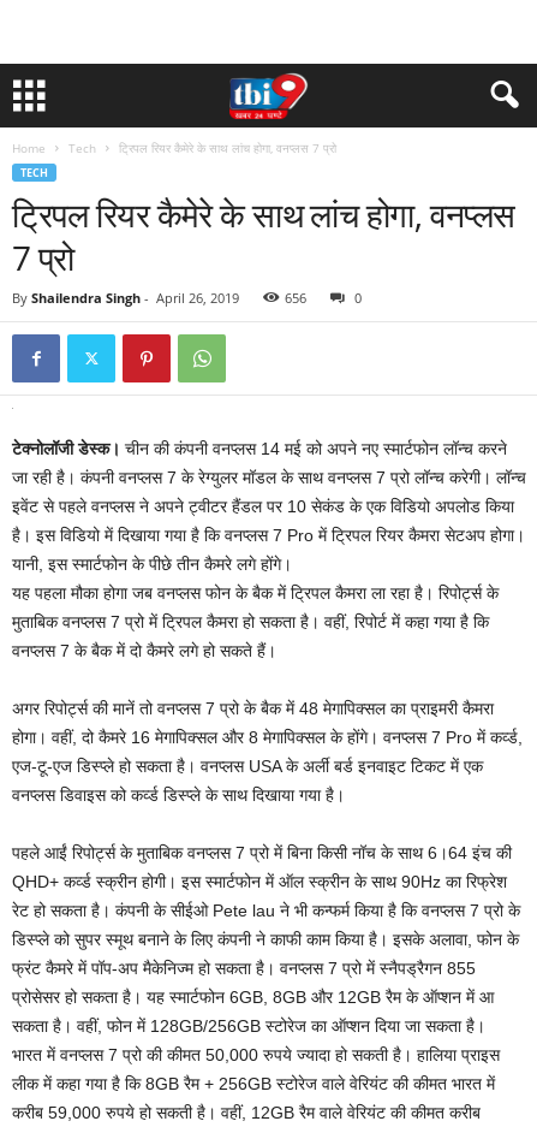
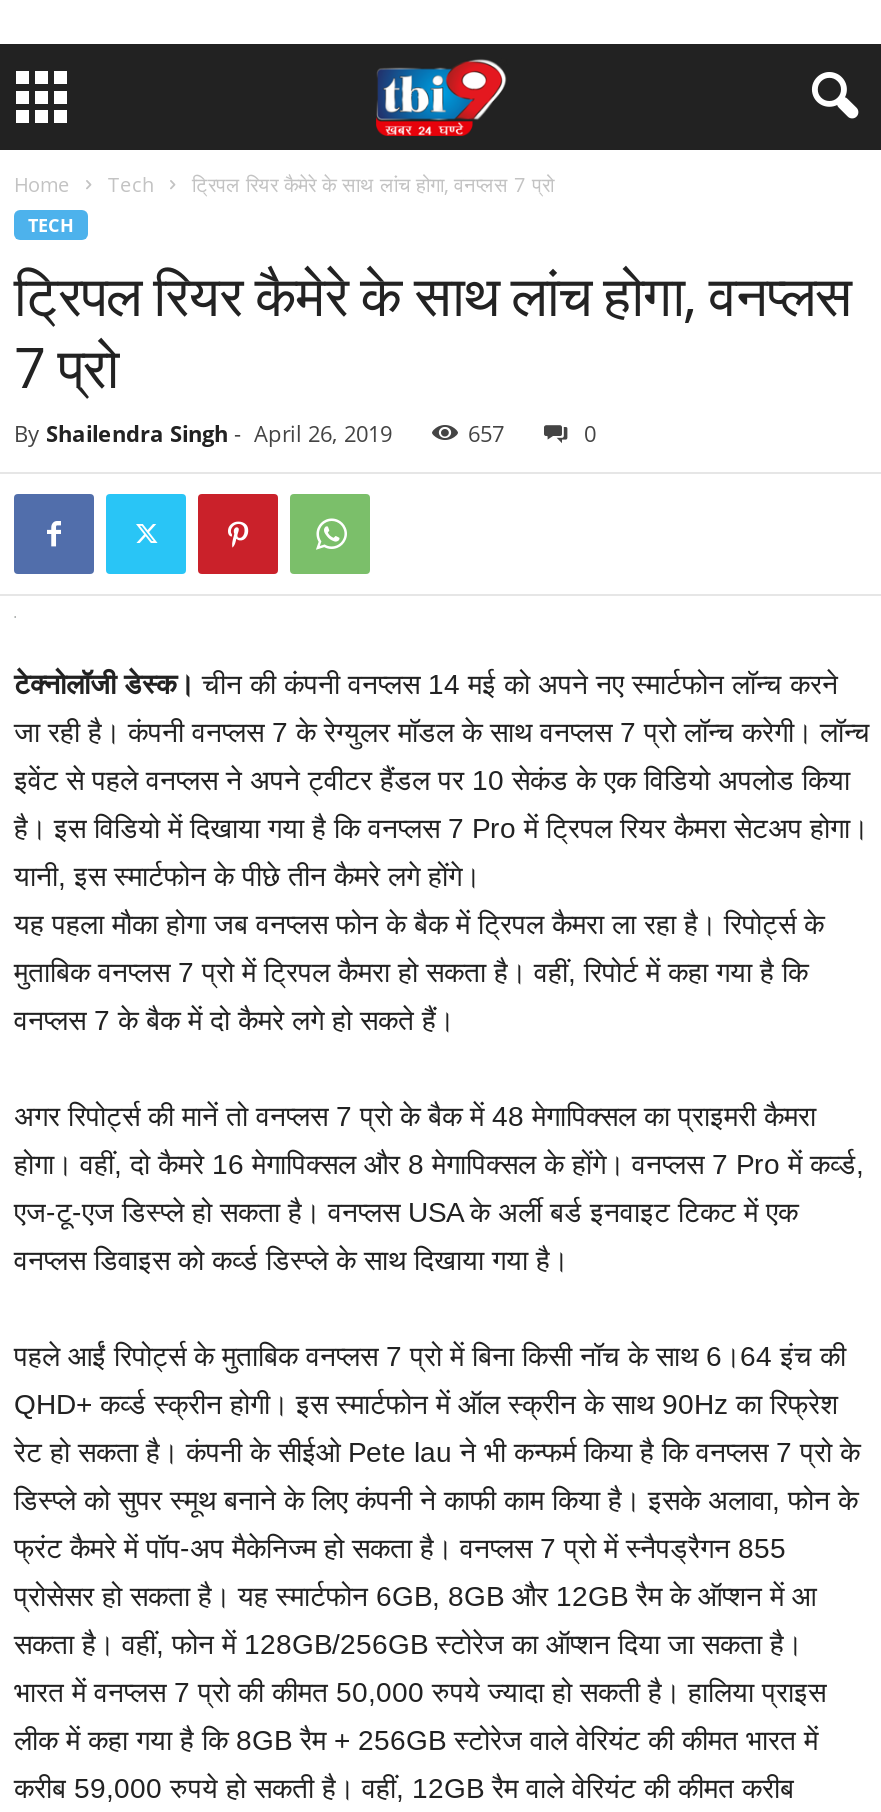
- 656
+ 657
